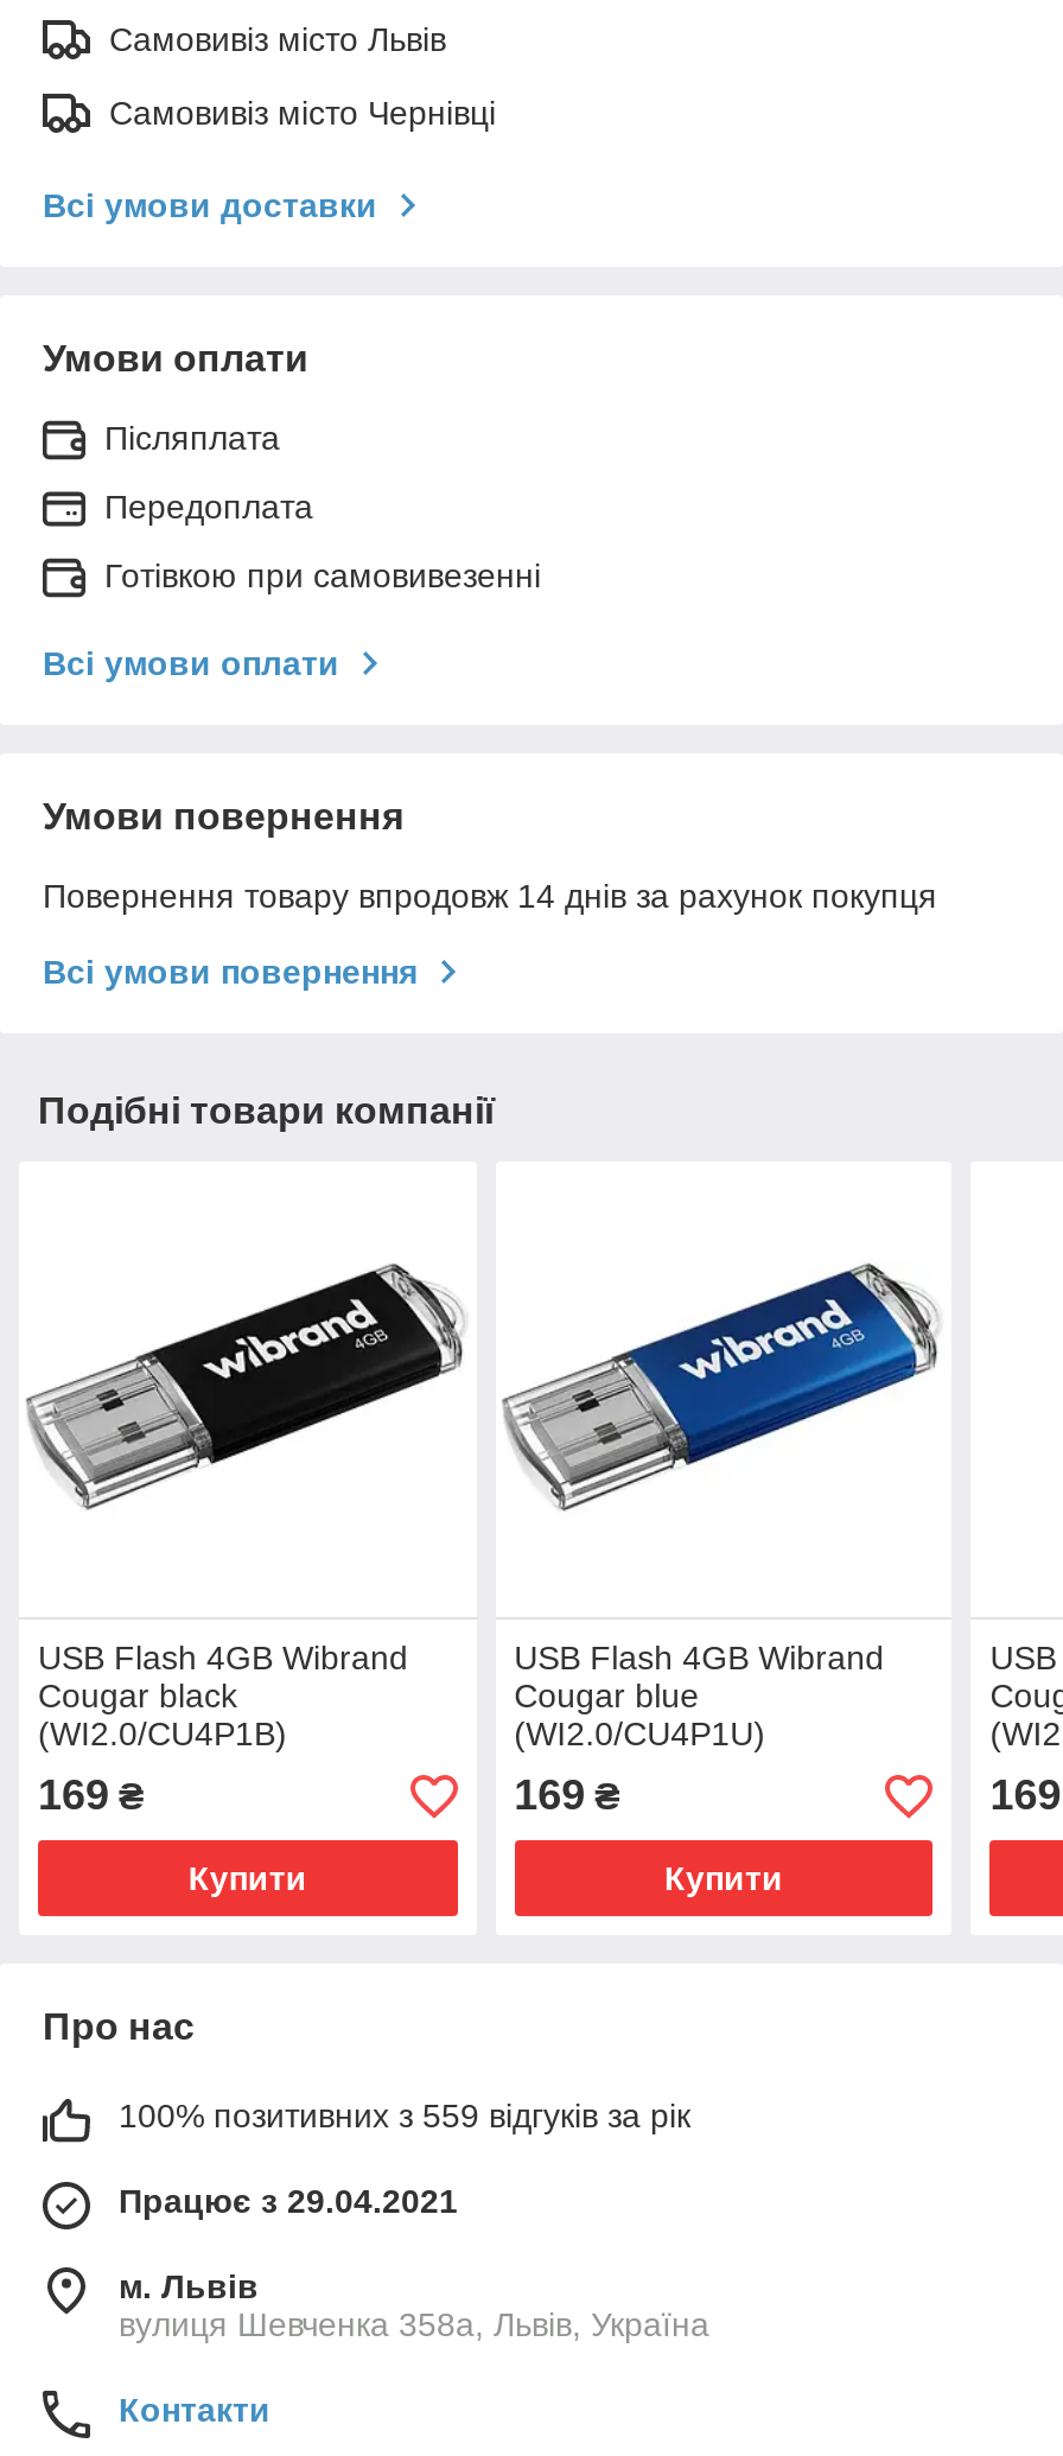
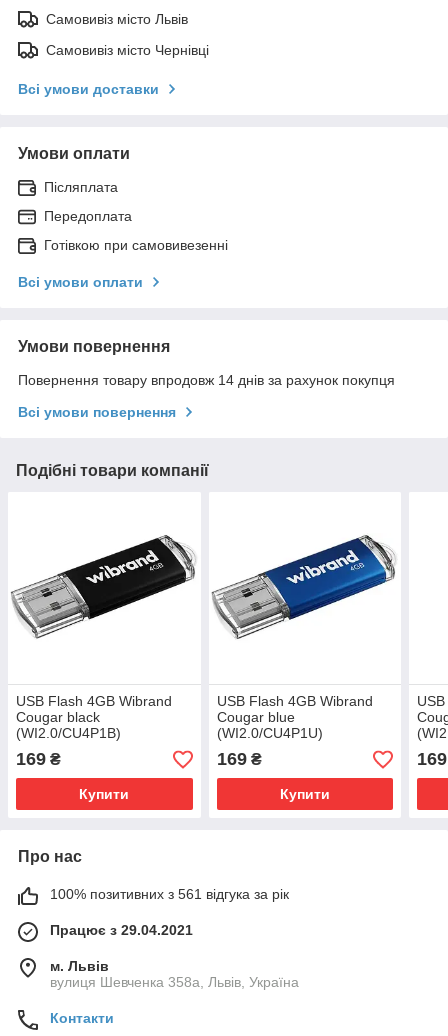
- 100% позитивних з 559 відгуків за рік
+ 100% позитивних з 561 відгука за рік
